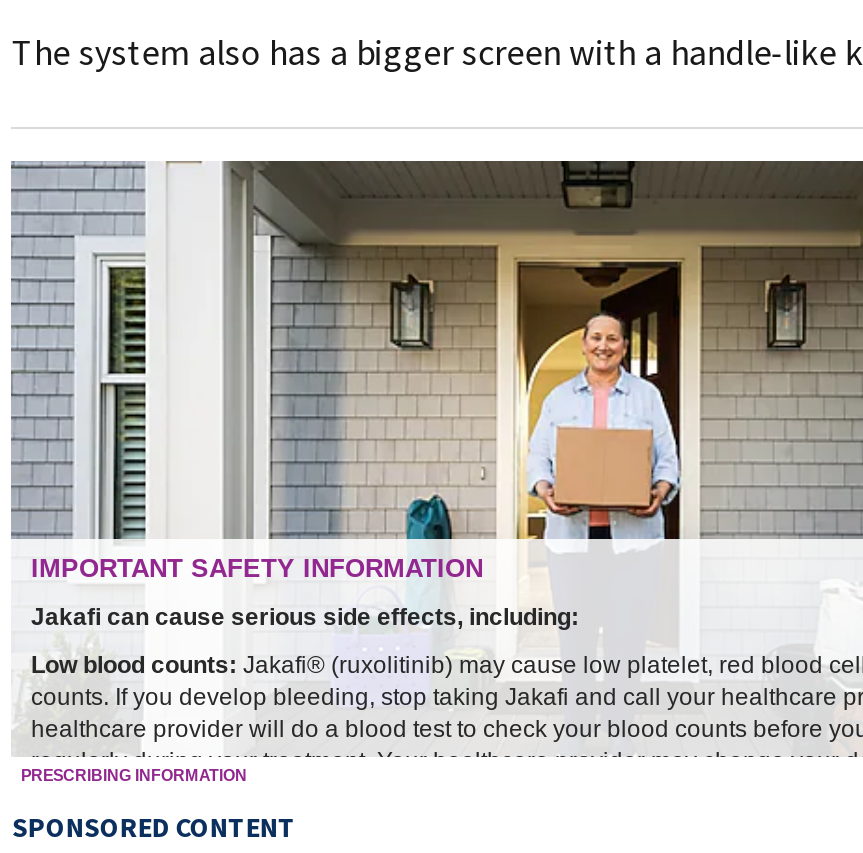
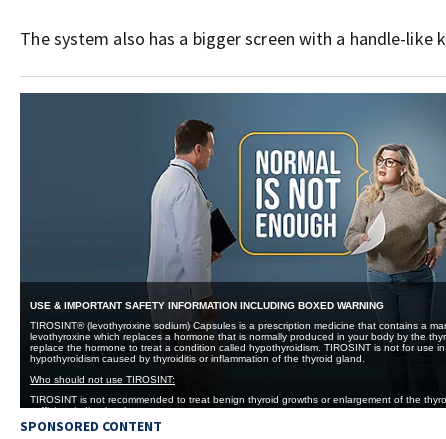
- [image]
+ [image]
